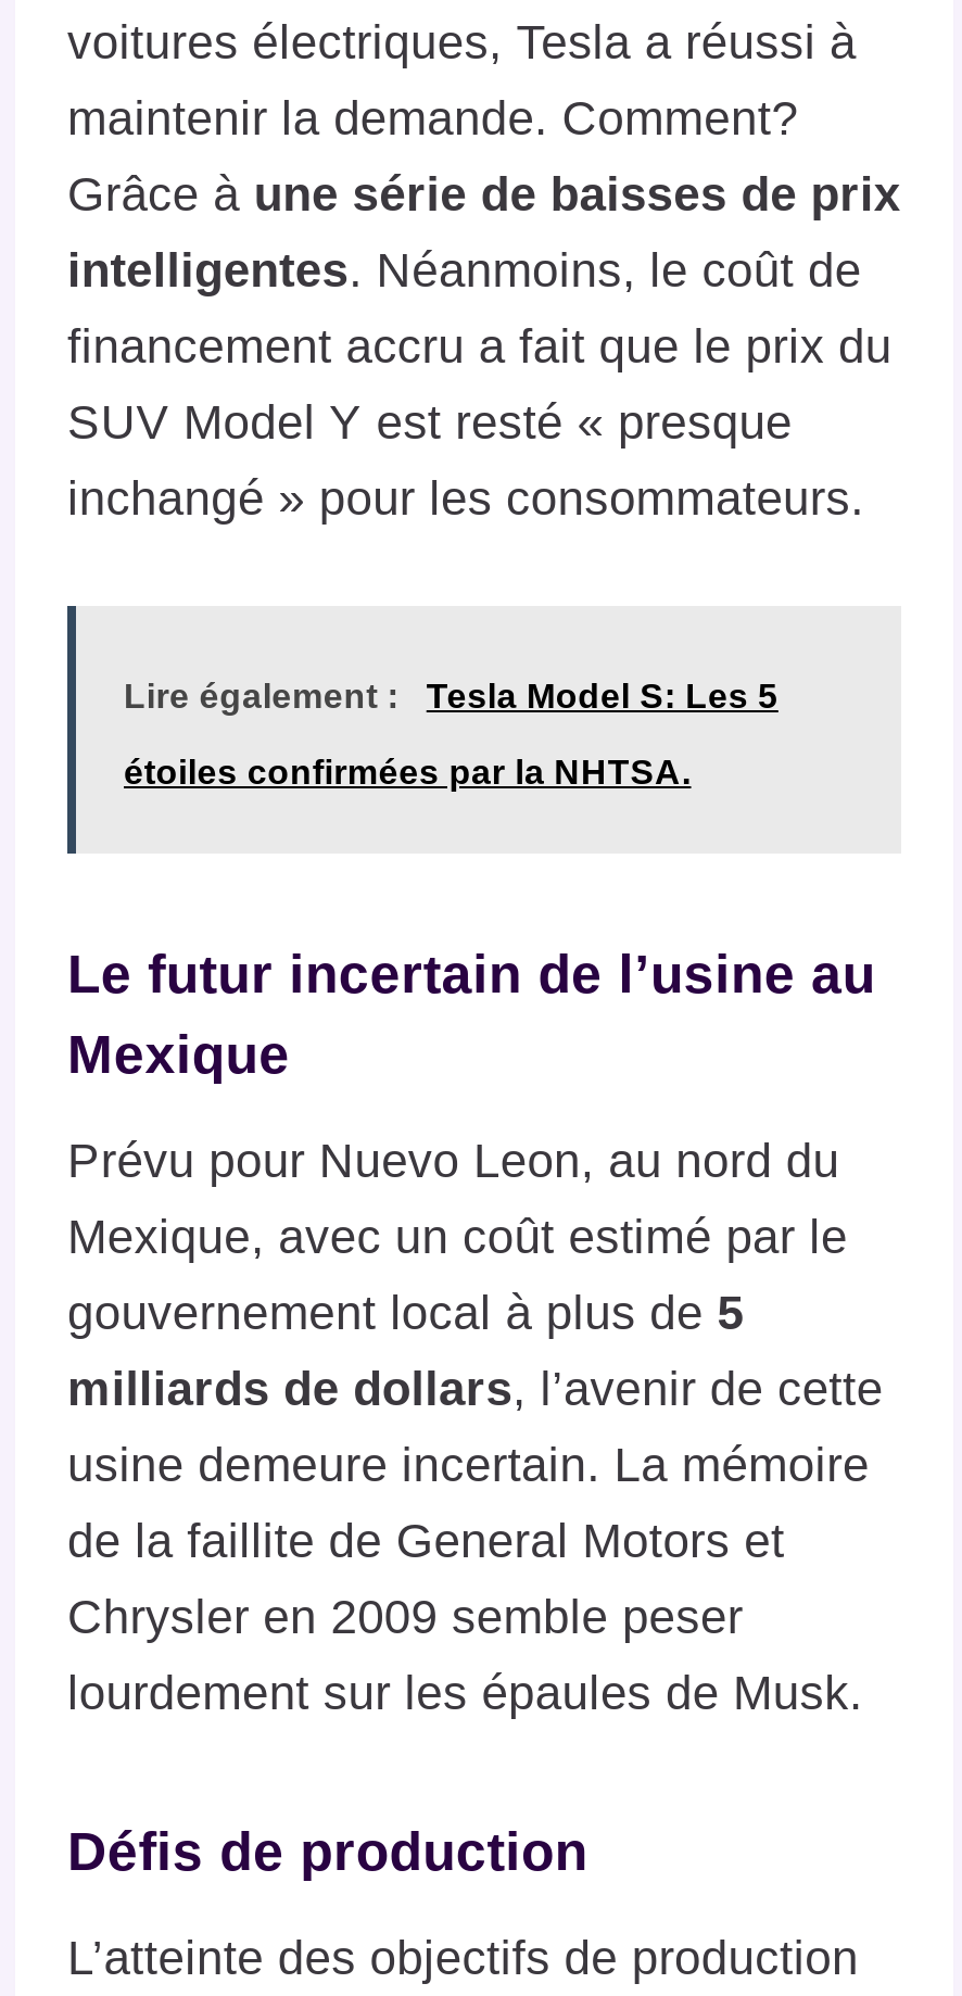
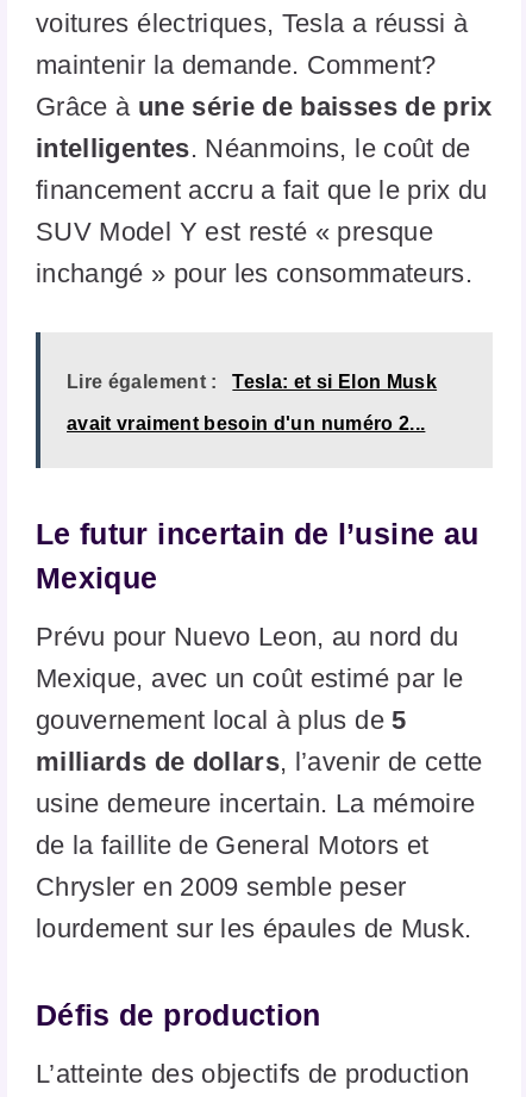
- Tesla Model S: Les 5
+ Tesla: et si Elon Musk

- étoiles confirmées par la NHTSA.
+ avait vraiment besoin d'un numéro 2...
